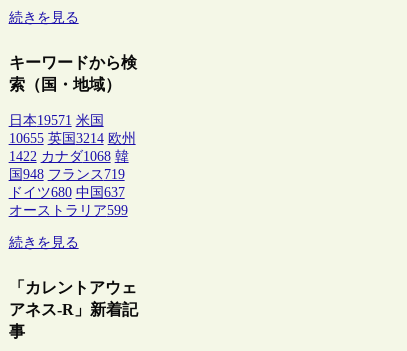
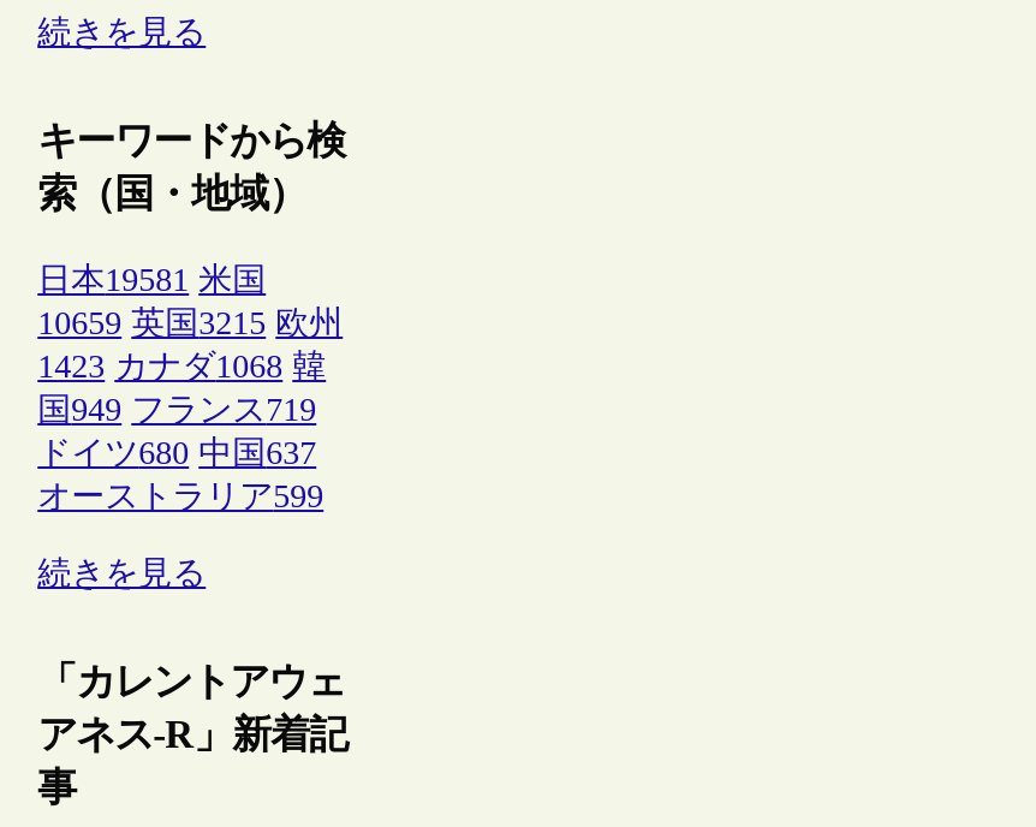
- 日本19571 米国
+ 日本19581 米国

- 10655 英国3214 欧州
+ 10659 英国3215 欧州

- 1422 カナダ1068 韓
+ 1423 カナダ1068 韓

- 国948 フランス719
+ 国949 フランス719
